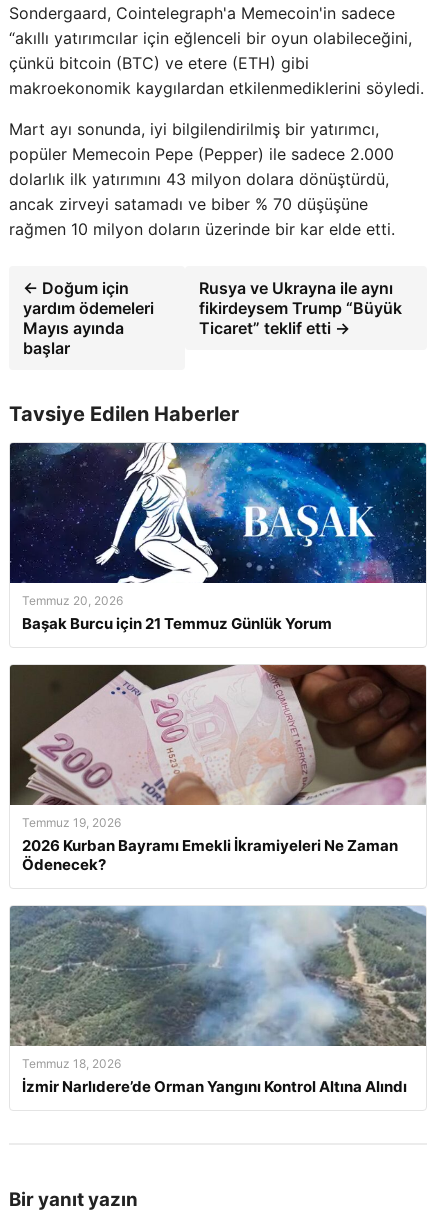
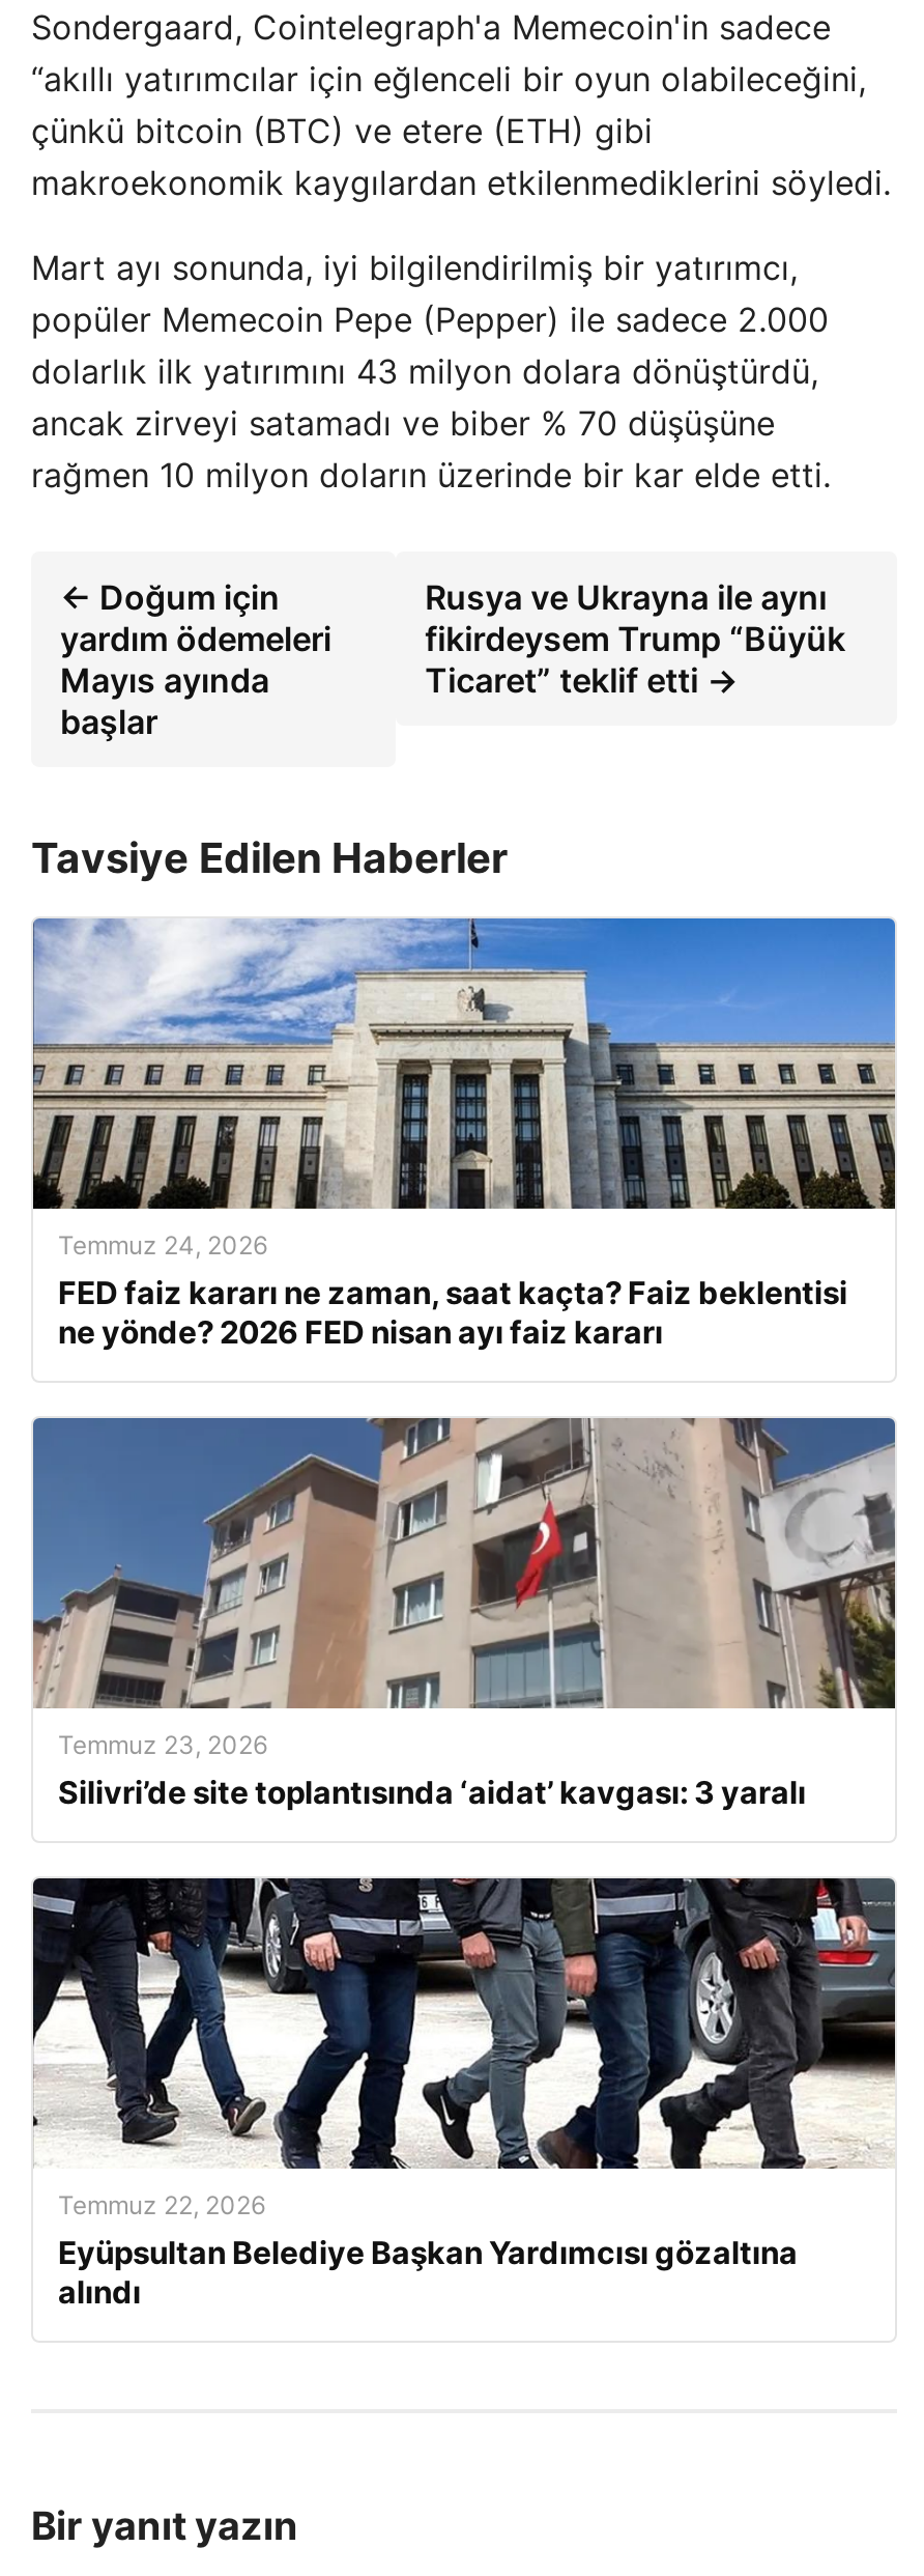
- [image]
- Temmuz 20, 2026
- Başak Burcu için 21 Temmuz Günlük Yorum
+ [image]
+ Temmuz 24, 2026
+ FED faiz kararı ne zaman, saat kaçta? Faiz beklentisi
+ ne yönde? 2026 FED nisan ayı faiz kararı

- [image]
- Temmuz 19, 2026
- 2026 Kurban Bayramı Emekli İkramiyeleri Ne Zaman
- Ödenecek?
+ [image]
+ Temmuz 23, 2026
+ Silivri’de site toplantısında ‘aidat’ kavgası: 3 yaralı

- [image]
- Temmuz 18, 2026
- İzmir Narlıdere’de Orman Yangını Kontrol Altına Alındı
+ [image]
+ Temmuz 22, 2026
+ Eyüpsultan Belediye Başkan Yardımcısı gözaltına
+ alındı
